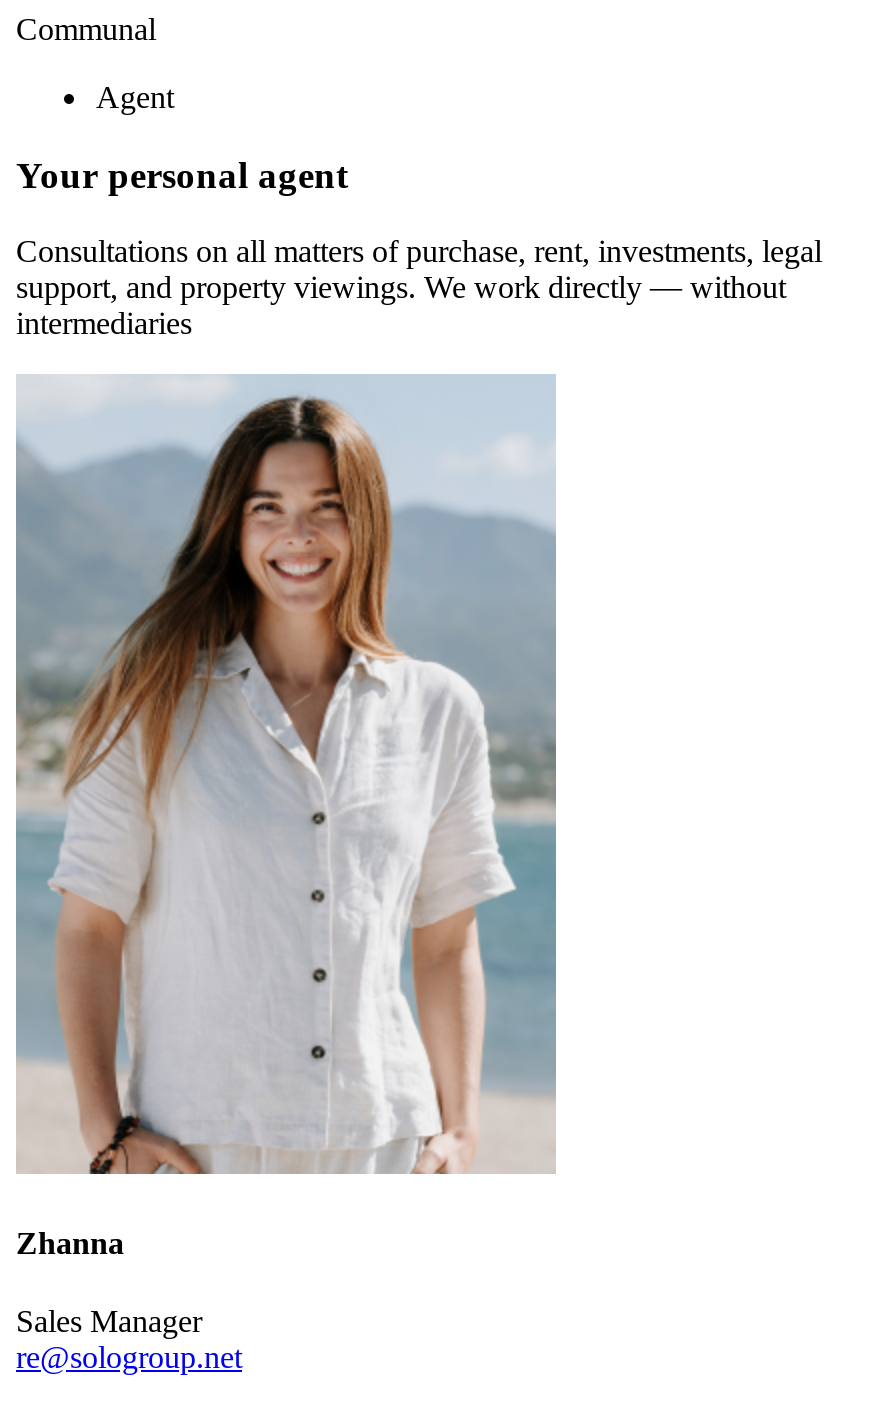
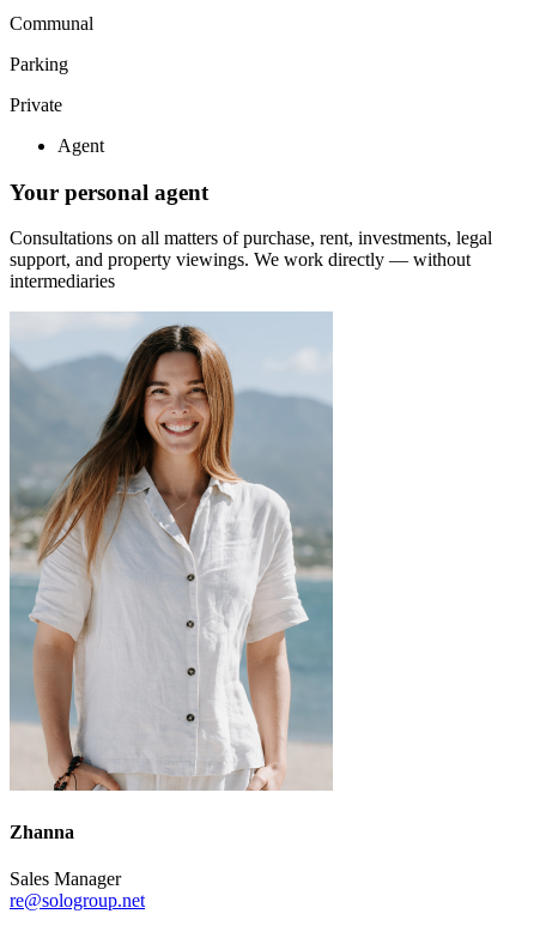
+ Parking
+ Private
